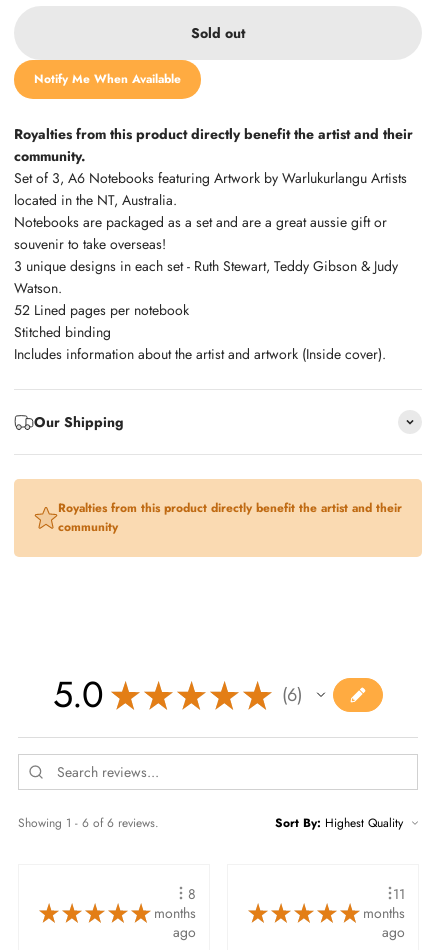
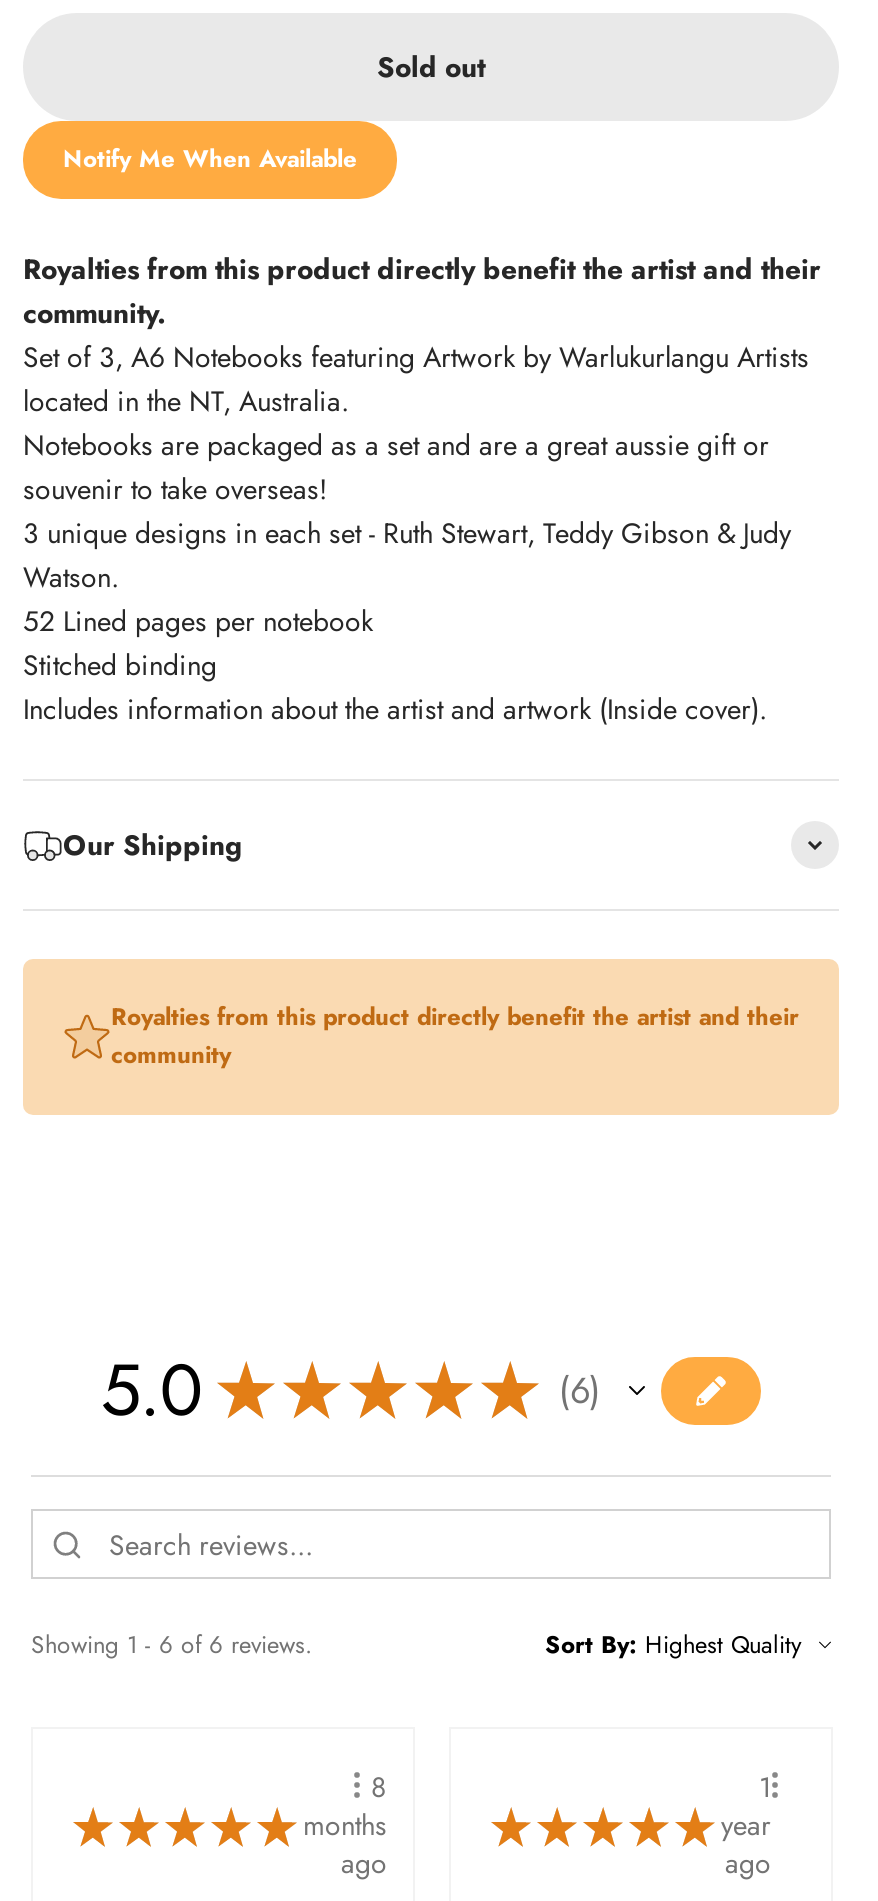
- 11
- months
+ 1
+ year
